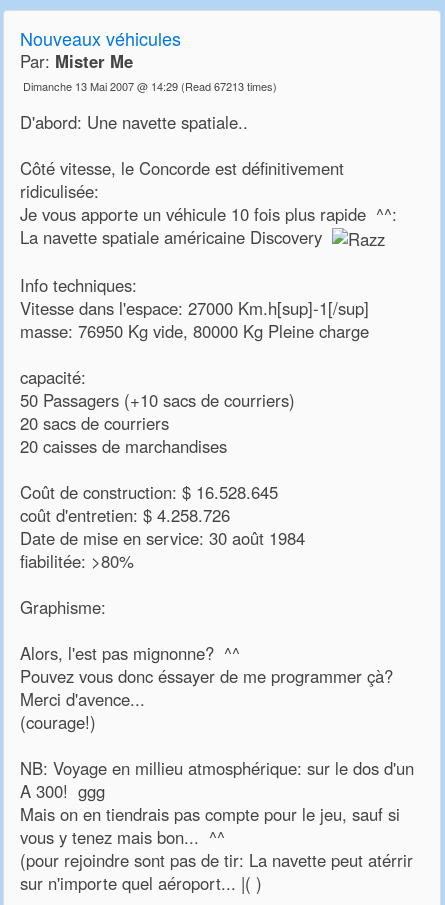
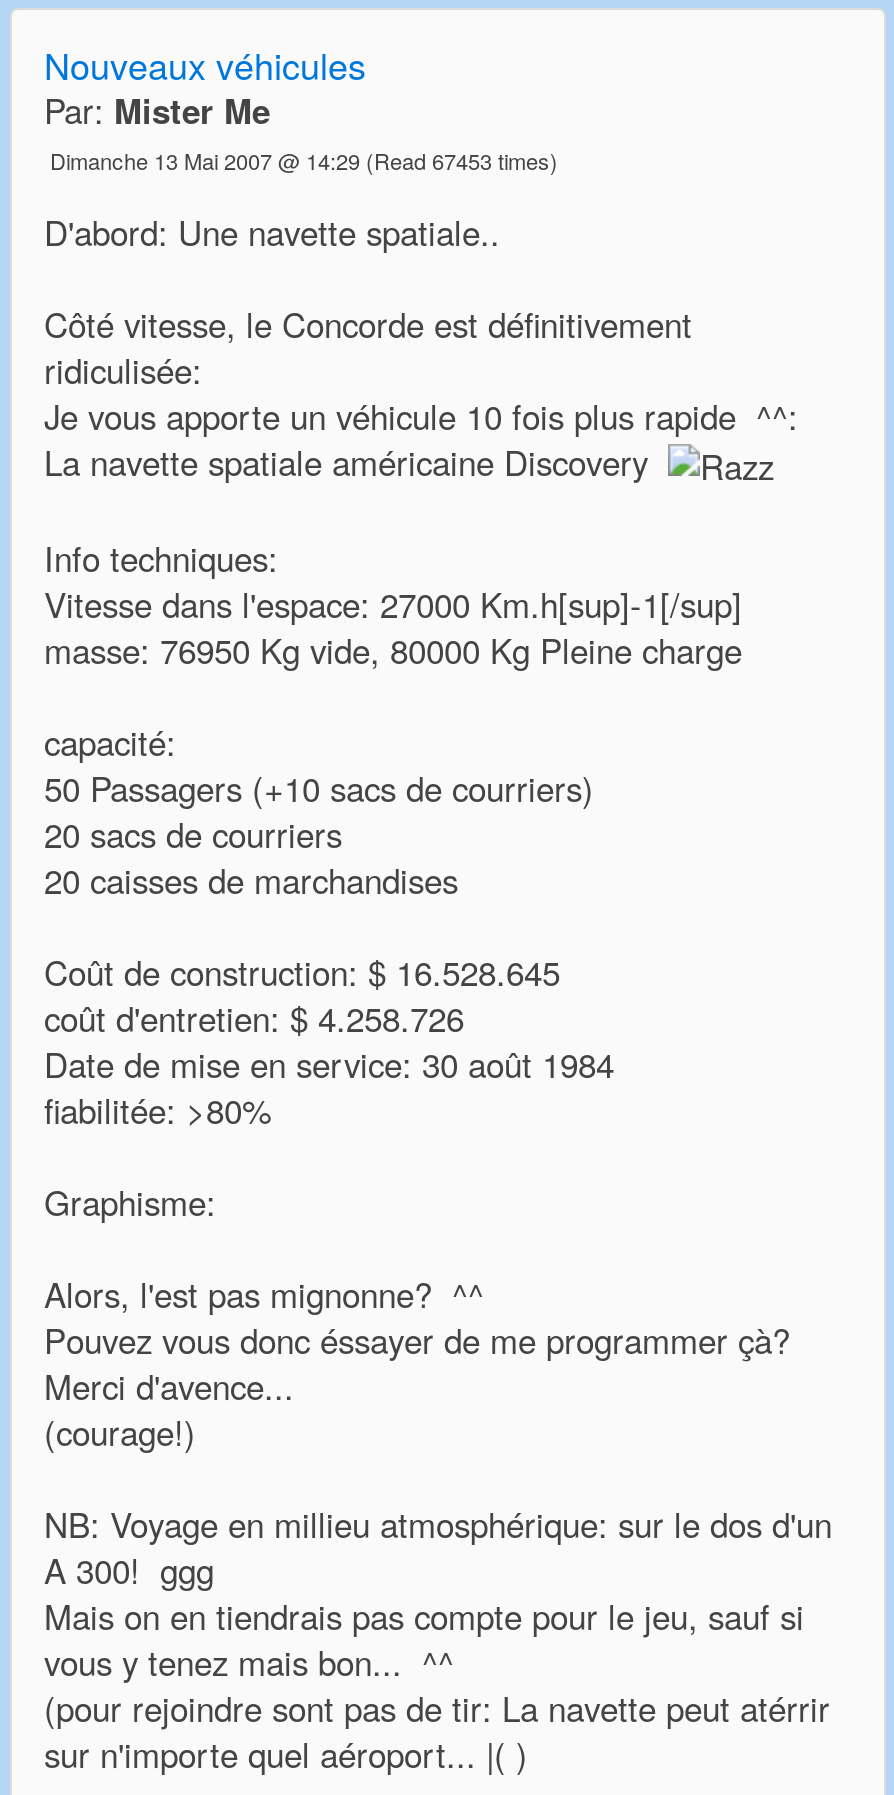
- Dimanche 13 Mai 2007 @ 14:29 (Read 67213 times)
+ Dimanche 13 Mai 2007 @ 14:29 (Read 67453 times)
